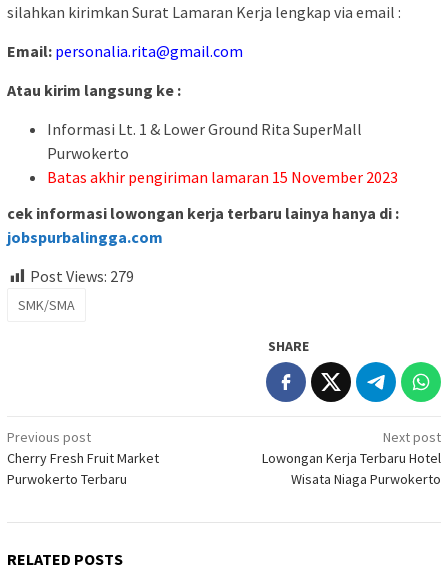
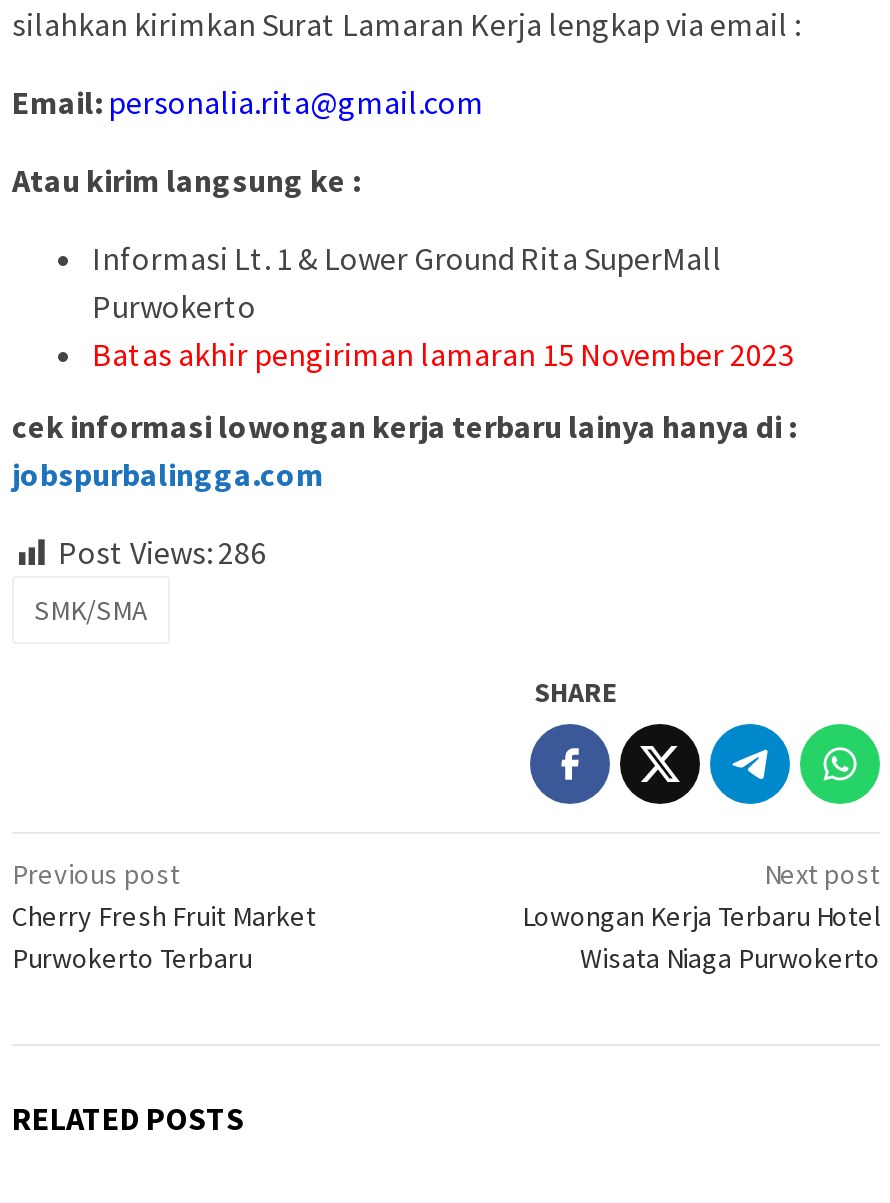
- Post Views: 279
+ Post Views: 286
